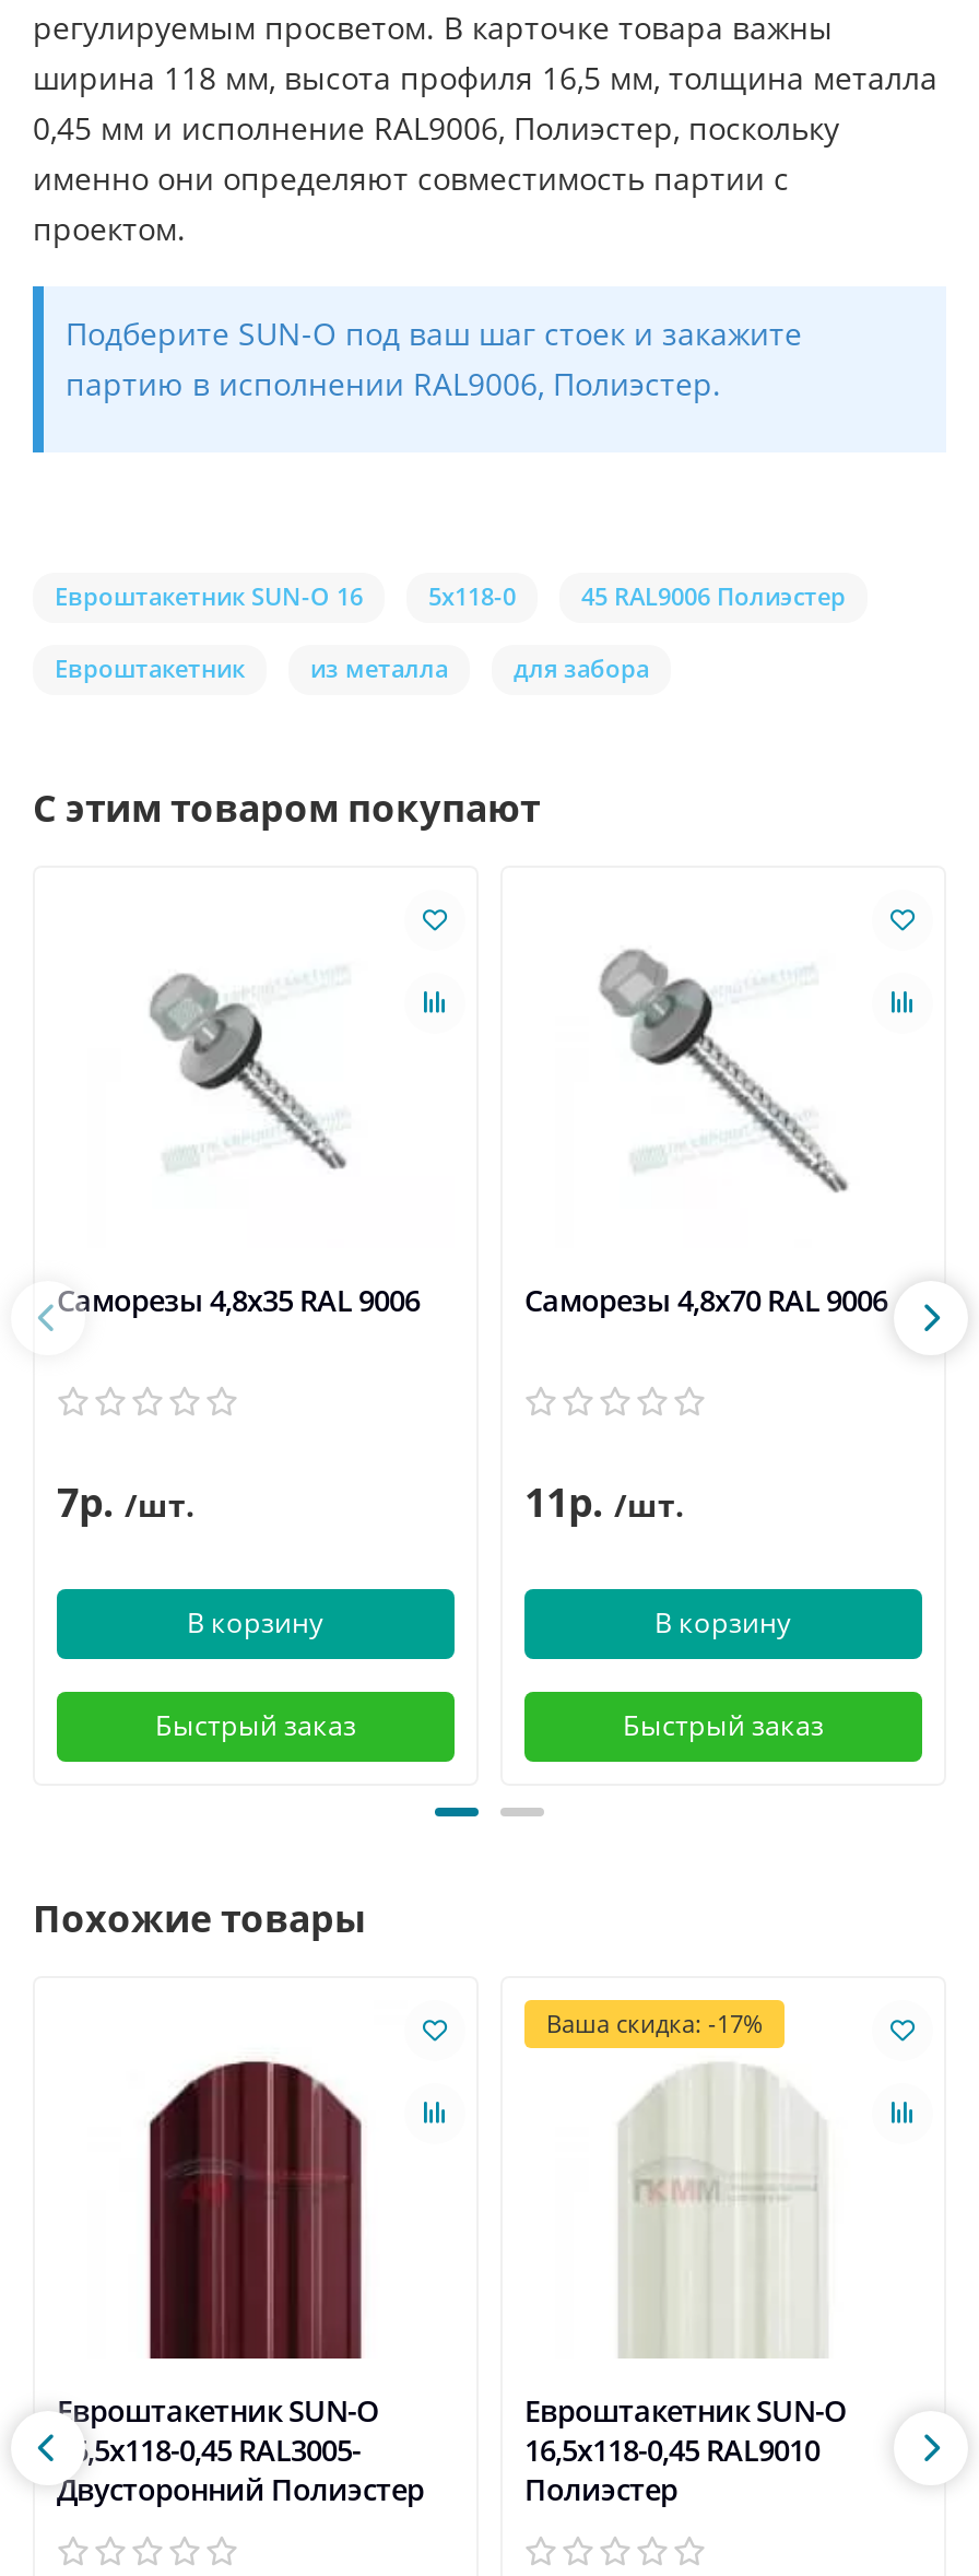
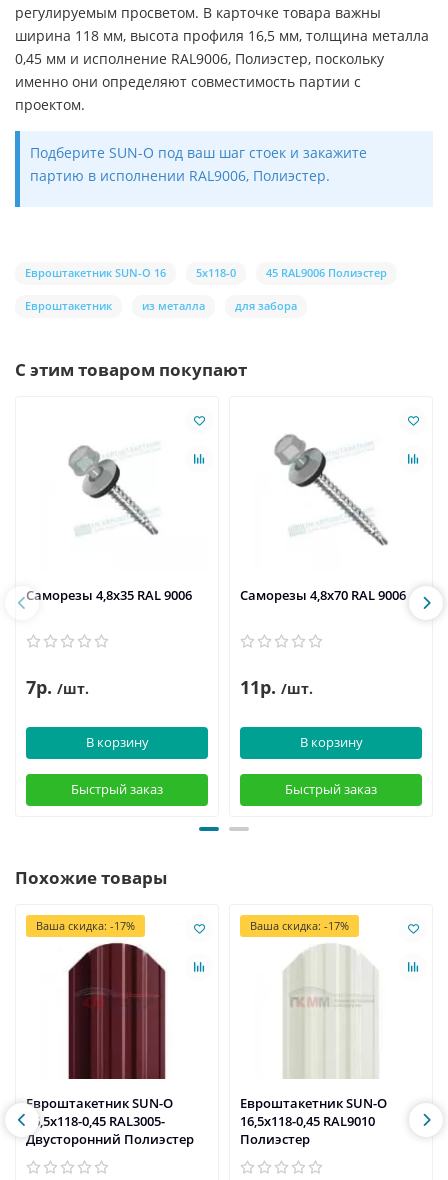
+ Ваша скидка: -17%
